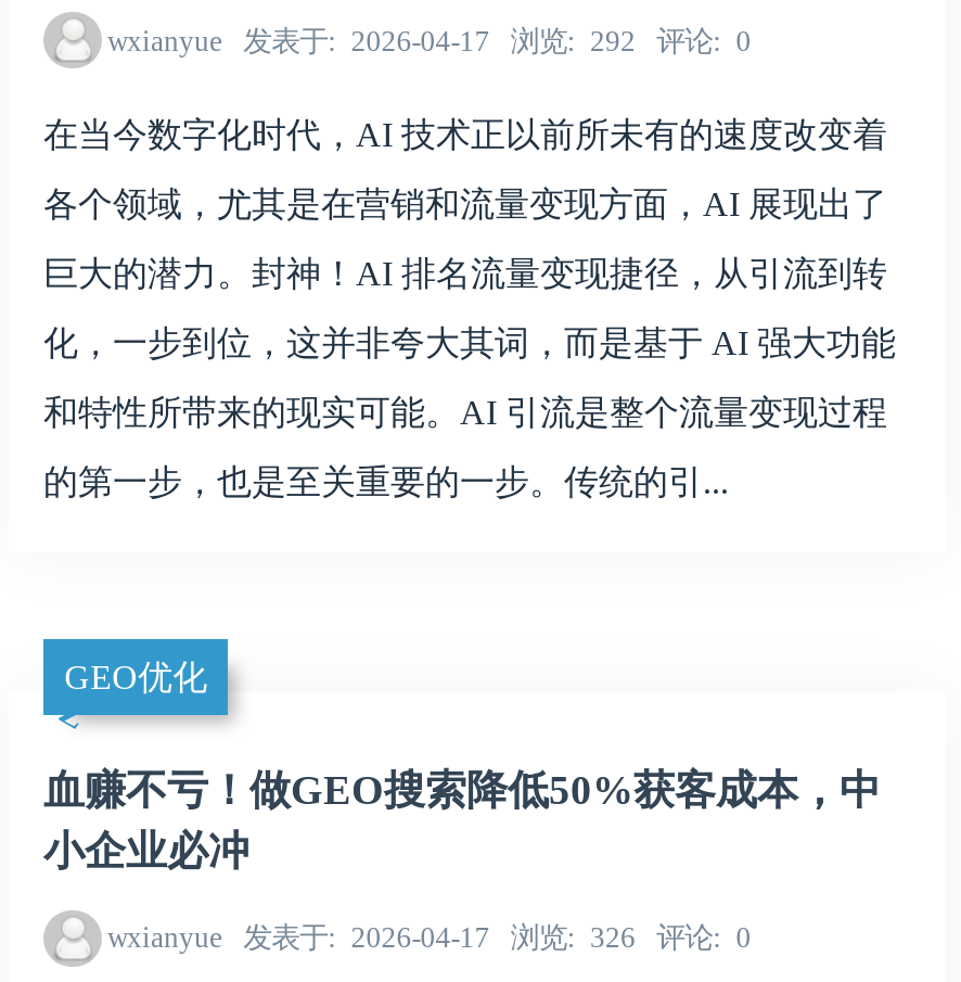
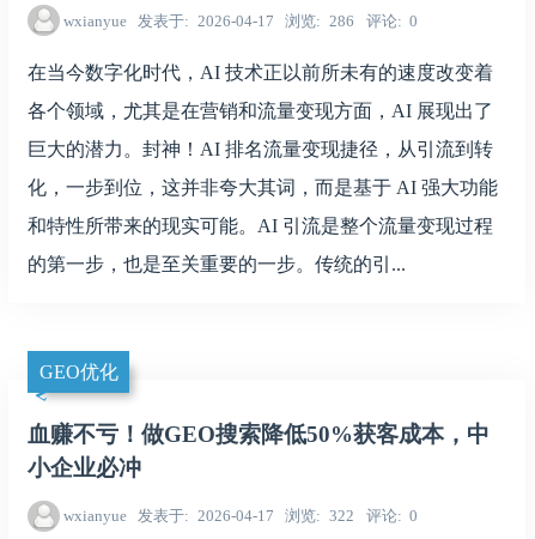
- wxianyue 发表于 2026-04-17 浏览 292 评论 0
+ wxianyue 发表于 2026-04-17 浏览 286 评论 0

- wxianyue 发表于 2026-04-17 浏览 326 评论 0
+ wxianyue 发表于 2026-04-17 浏览 322 评论 0
